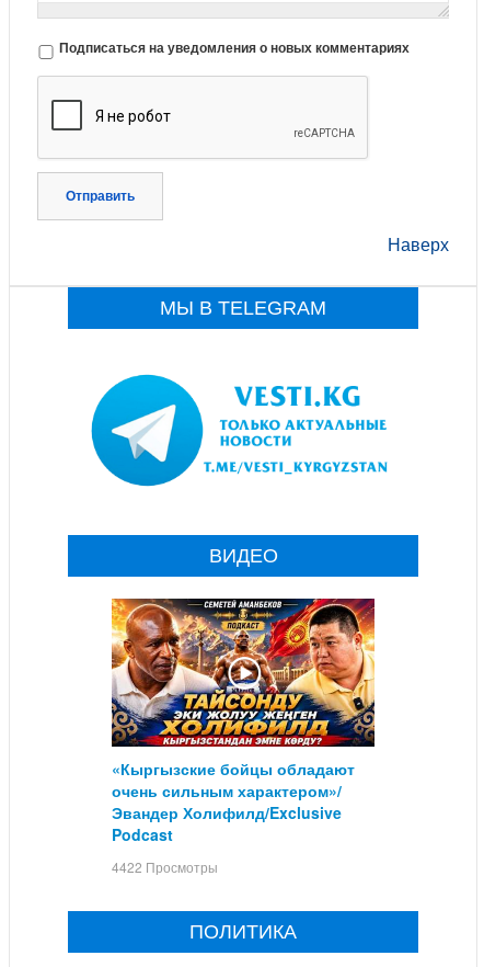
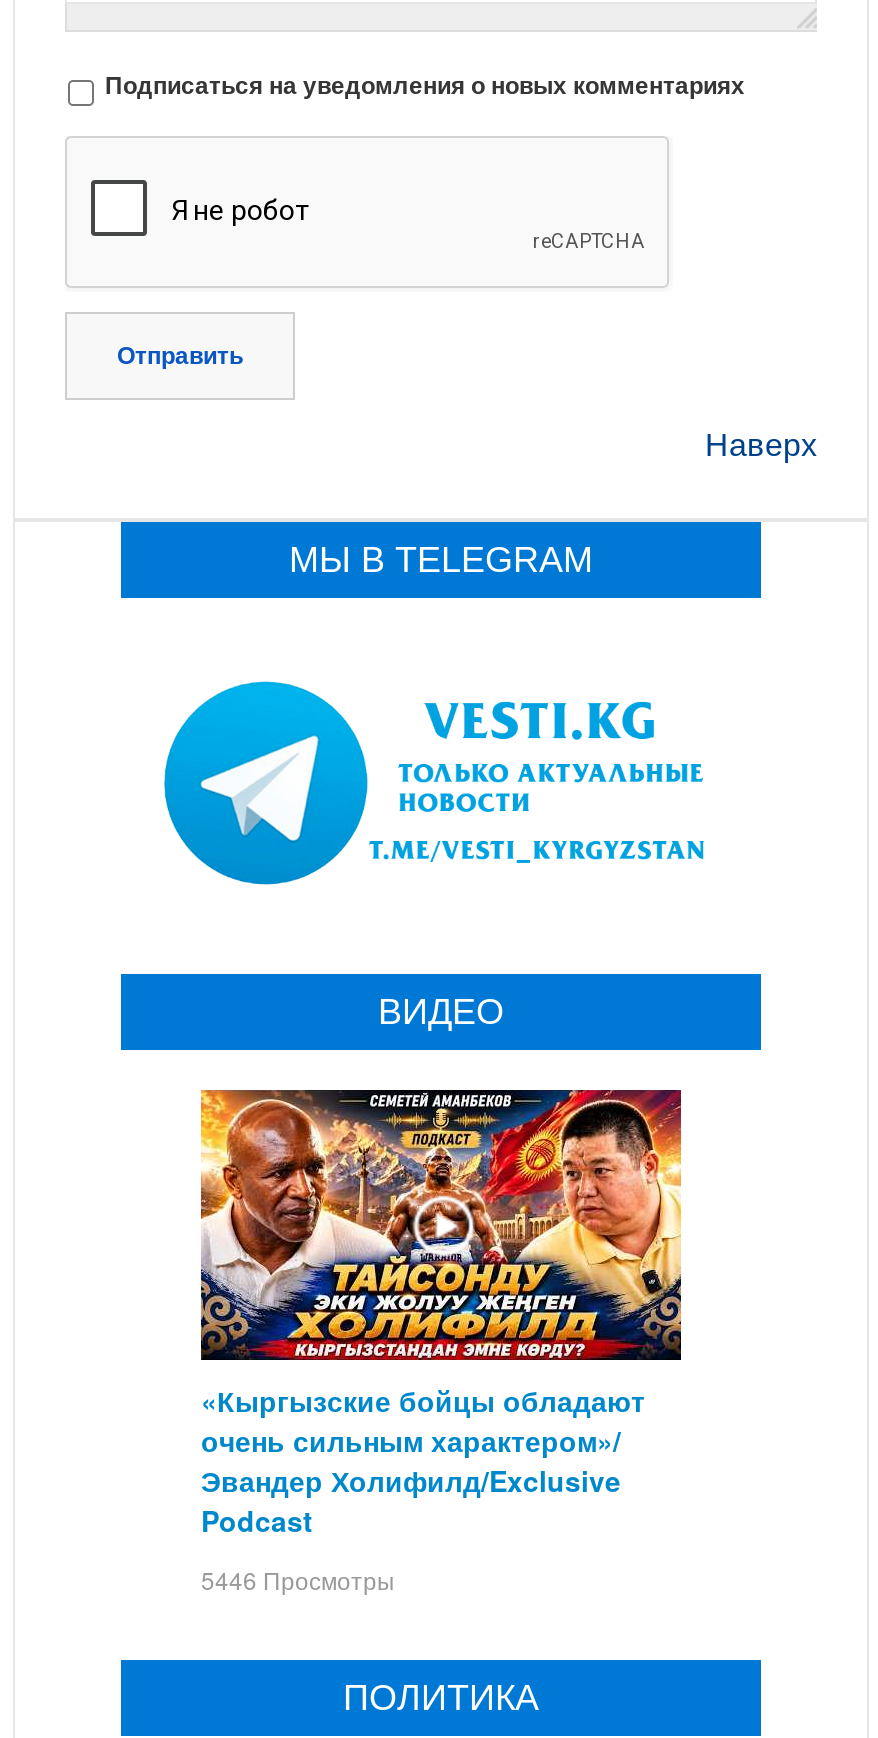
- 4422 Просмотры
+ 5446 Просмотры
